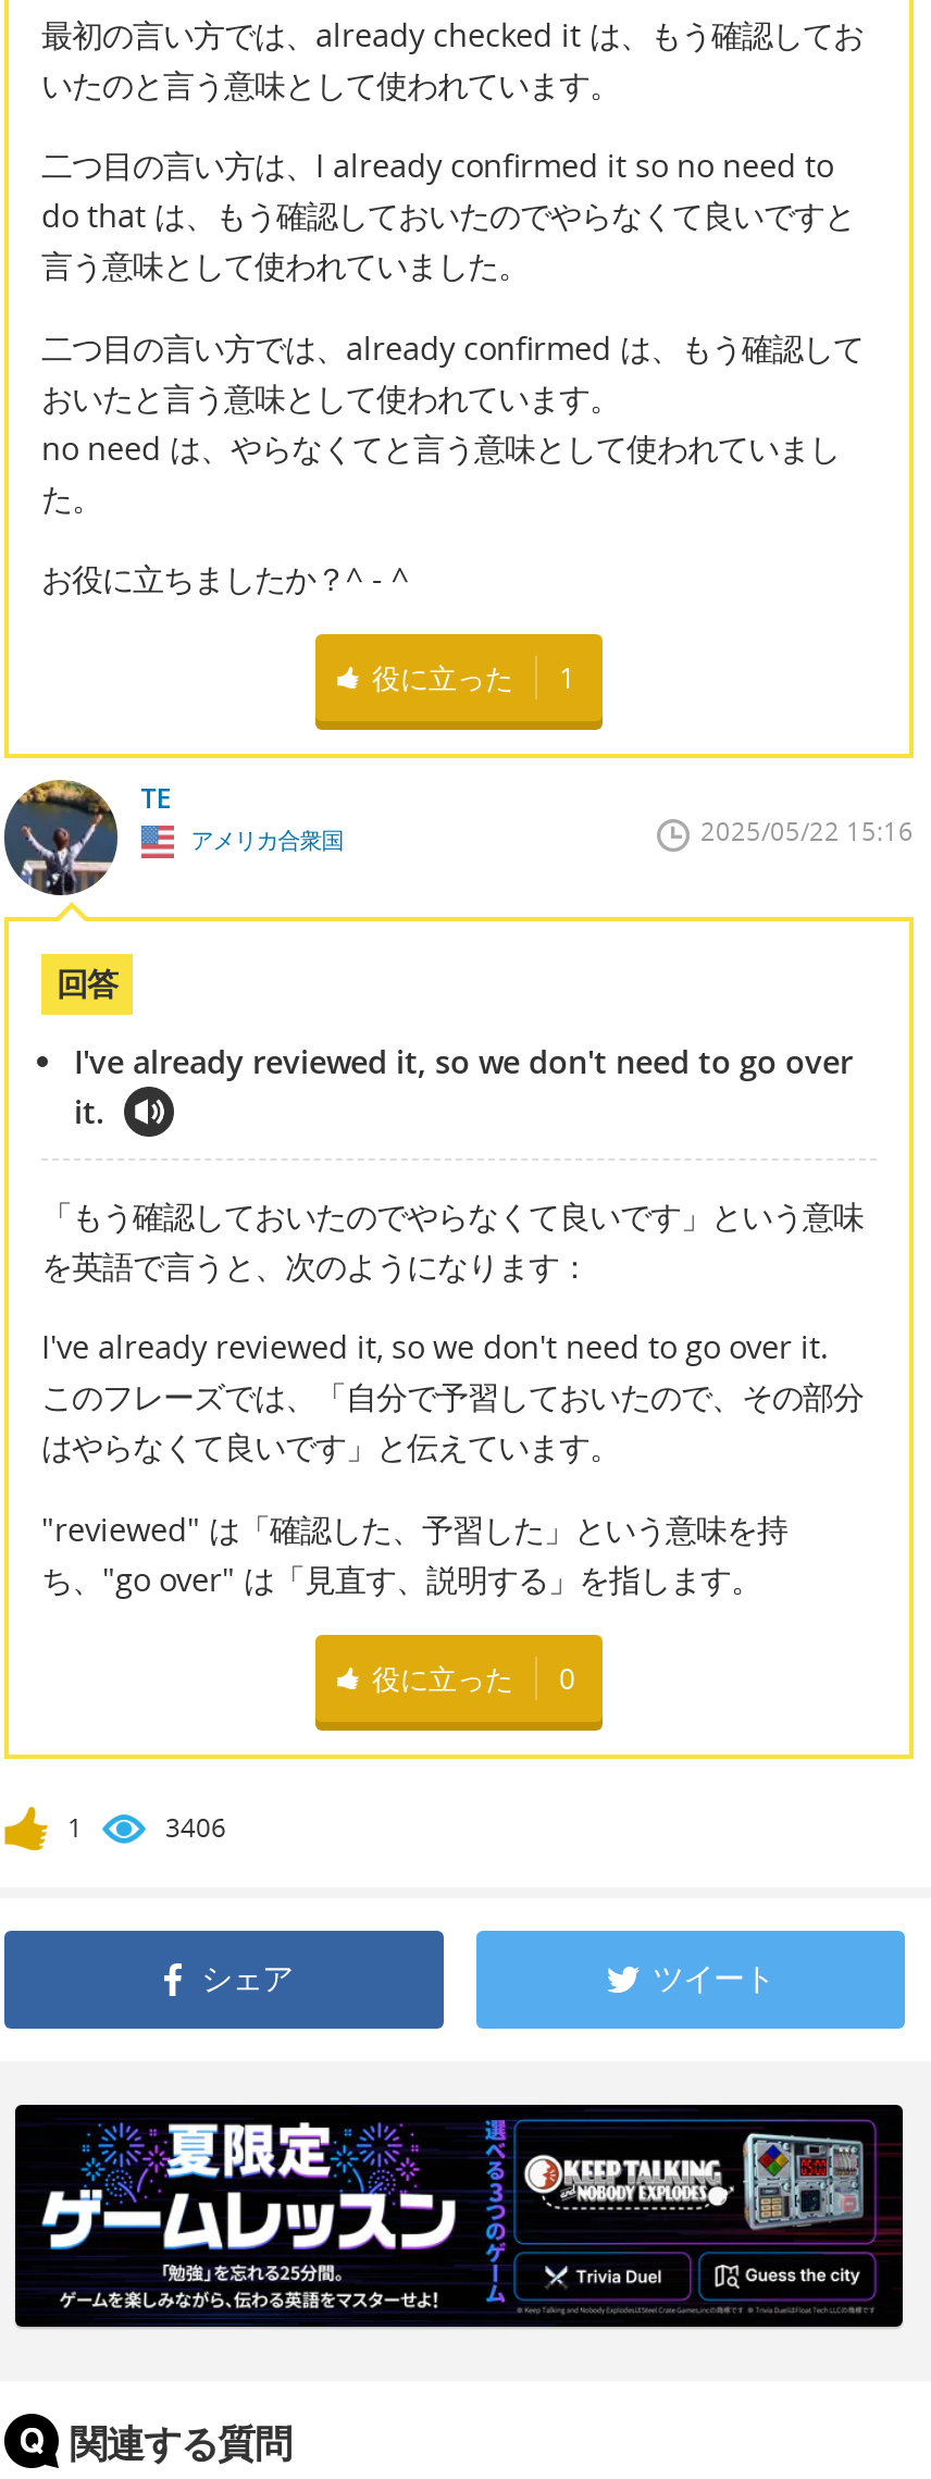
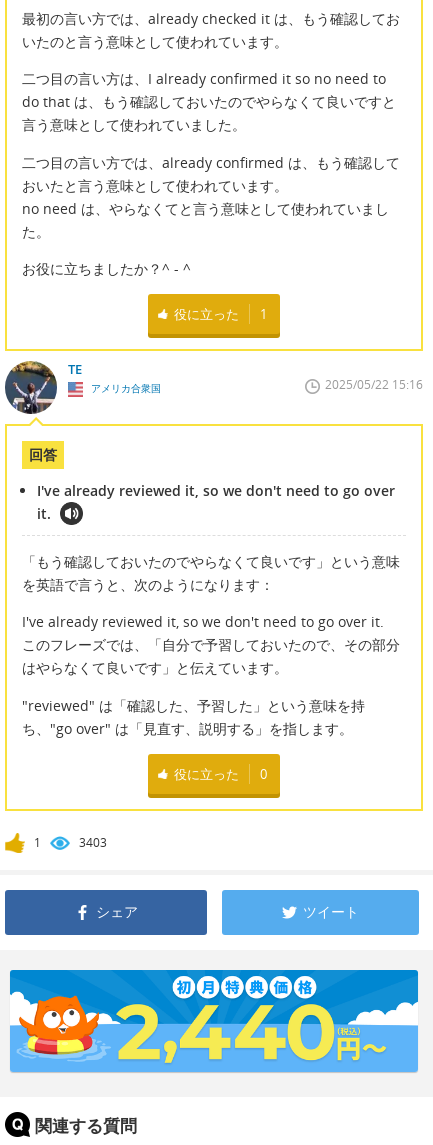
- 3406
+ 3403

- [image]
+ [image]
